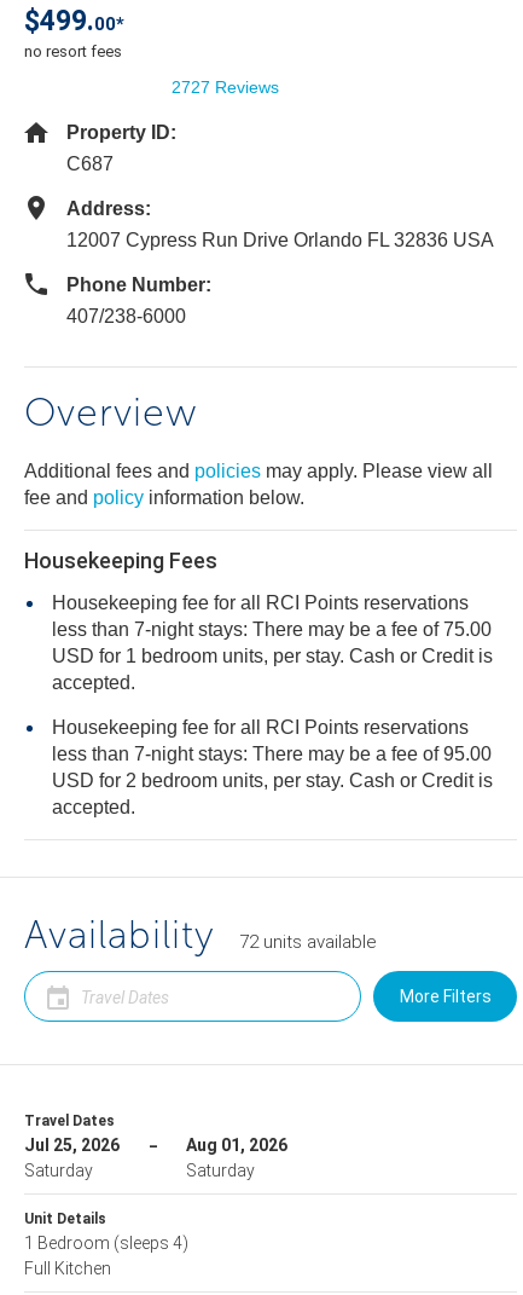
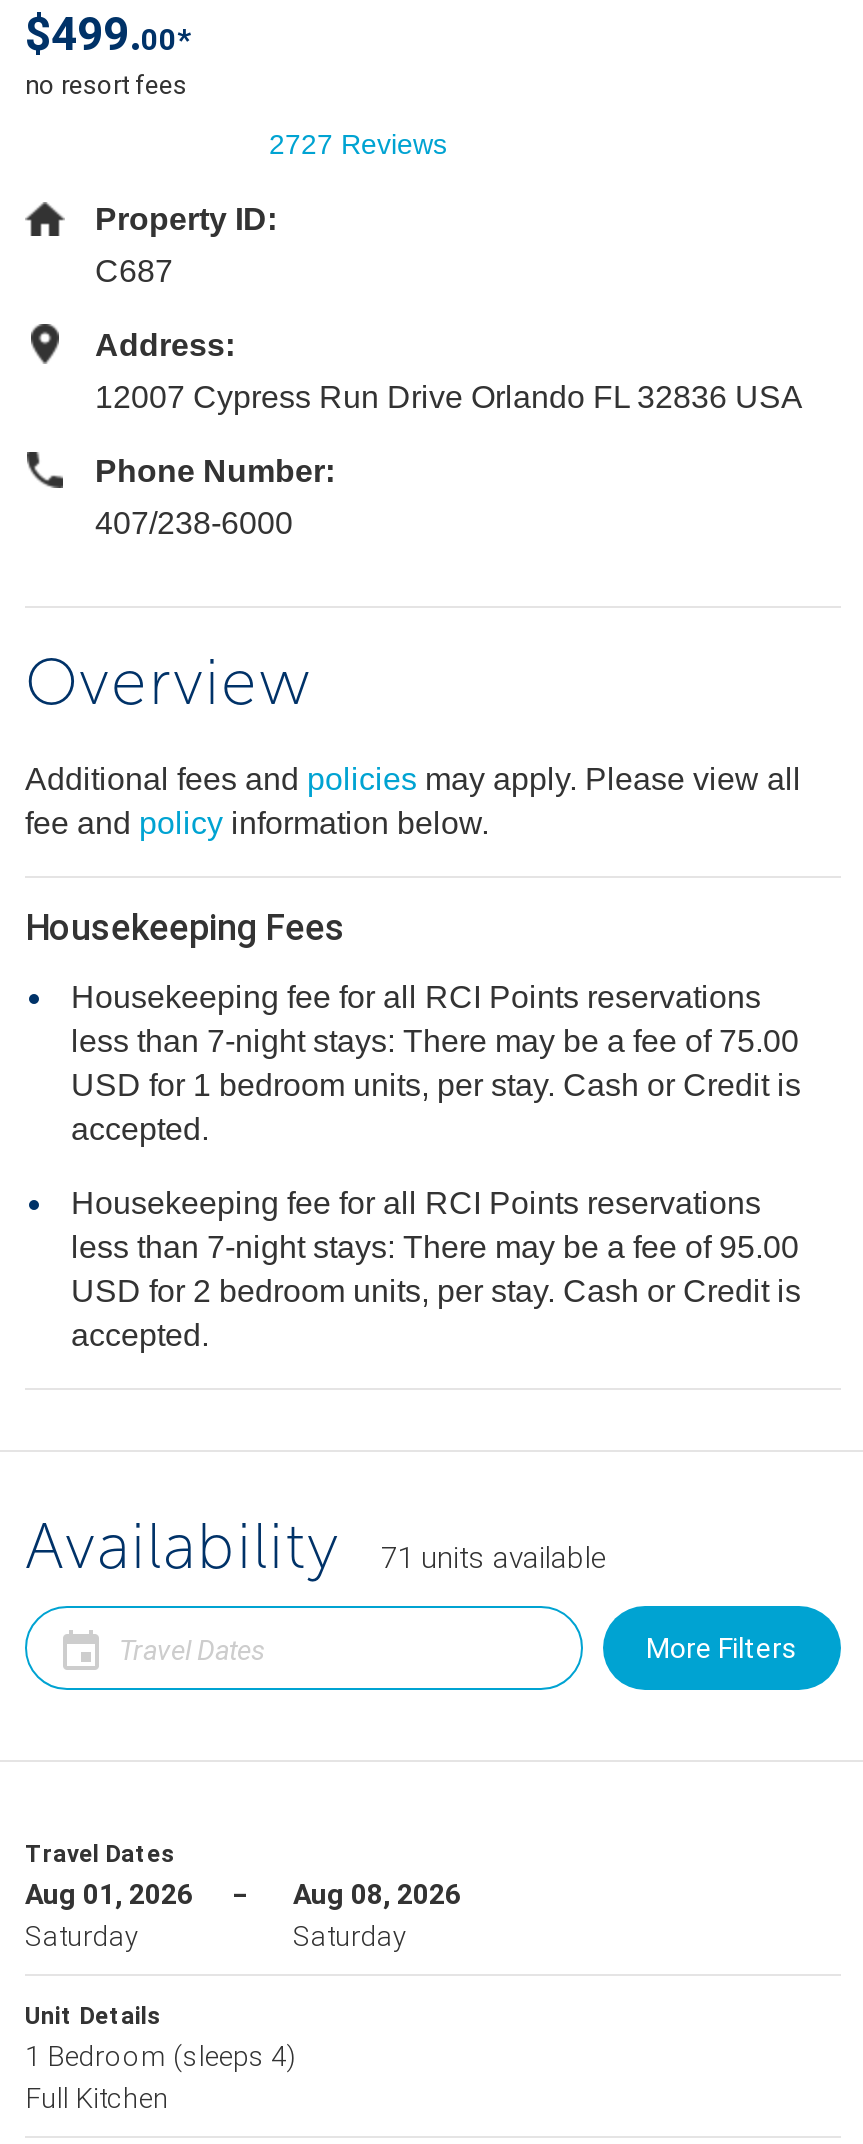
- 72 units available
+ 71 units available

- Jul 25, 2026
+ Aug 01, 2026

- Aug 01, 2026
+ Aug 08, 2026
